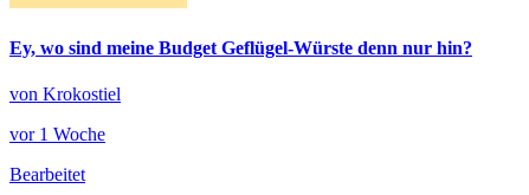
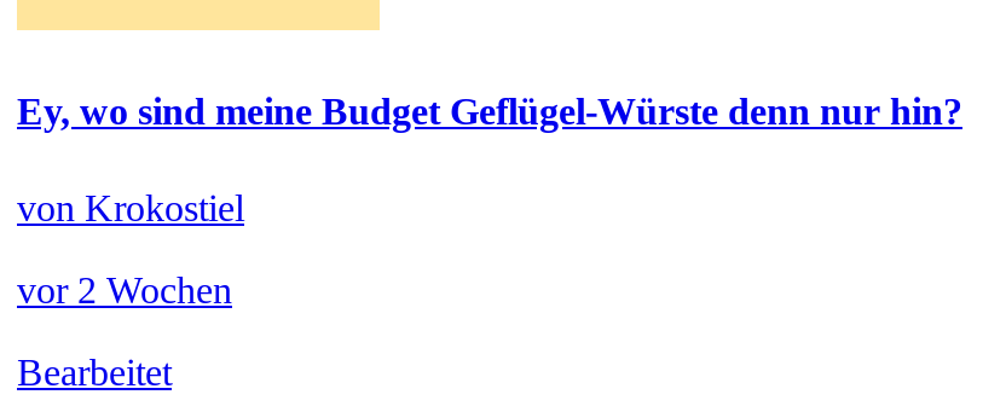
- vor 1 Woche
+ vor 2 Wochen
